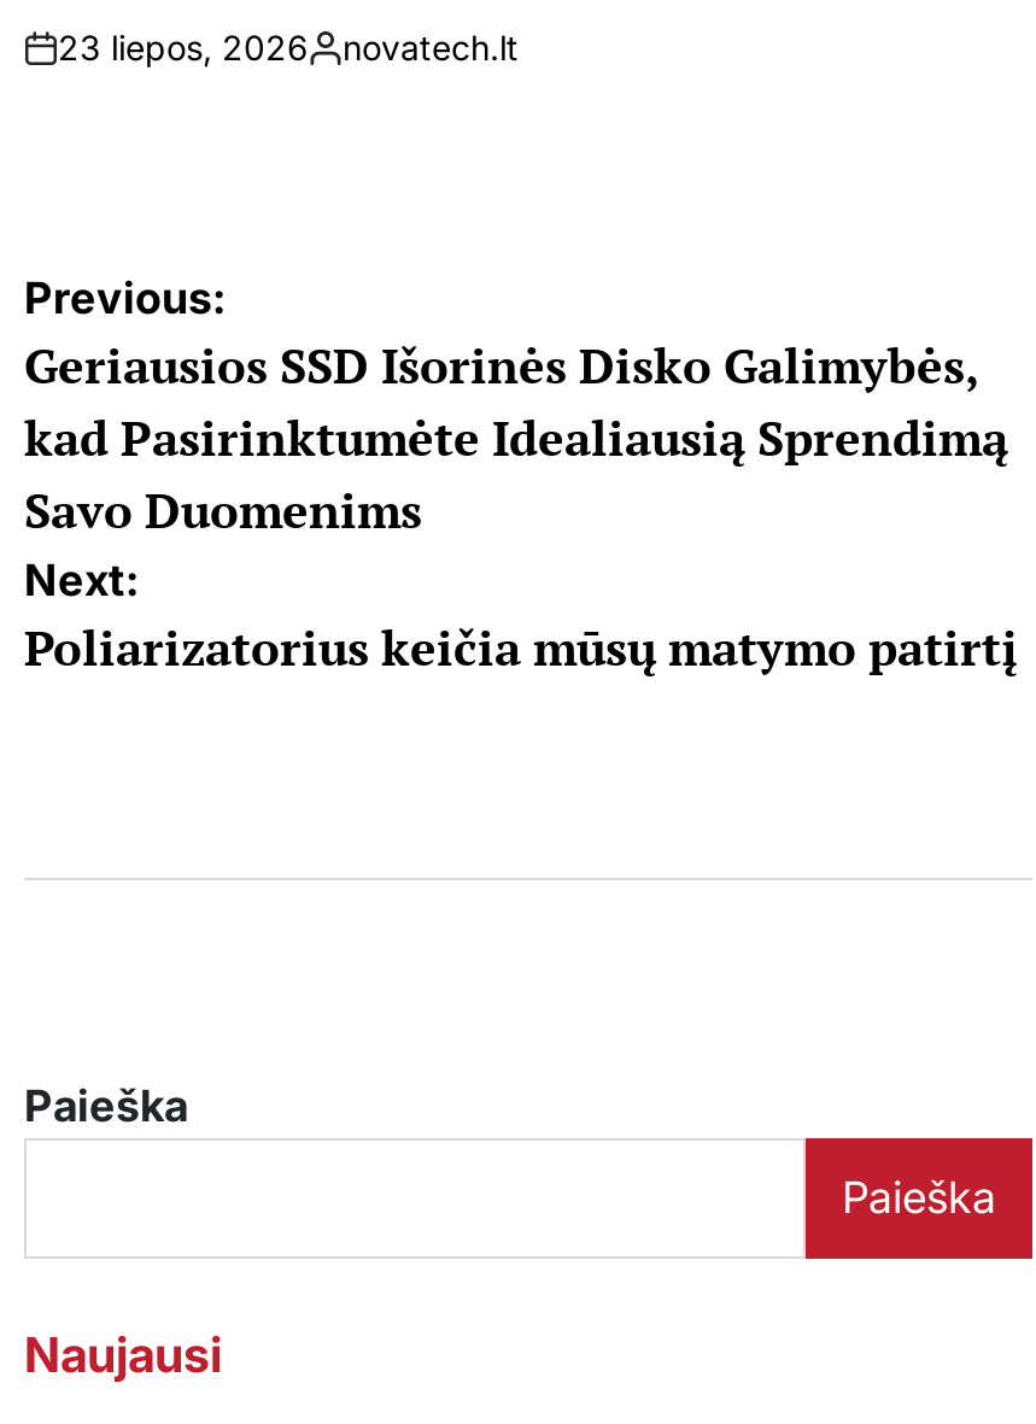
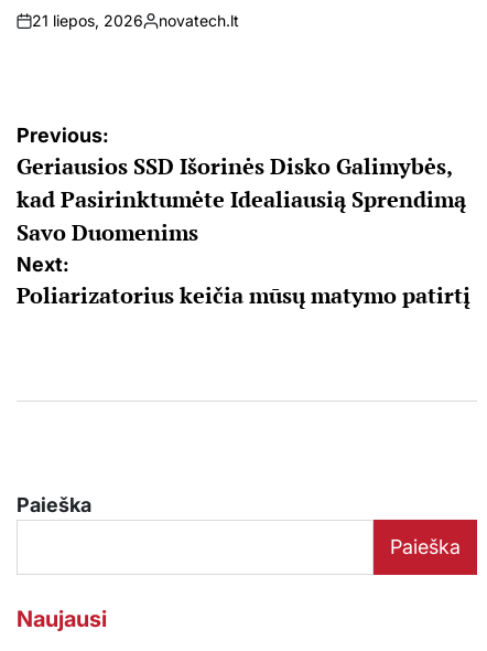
- 23 liepos, 2026 novatech.lt
+ 21 liepos, 2026 novatech.lt
